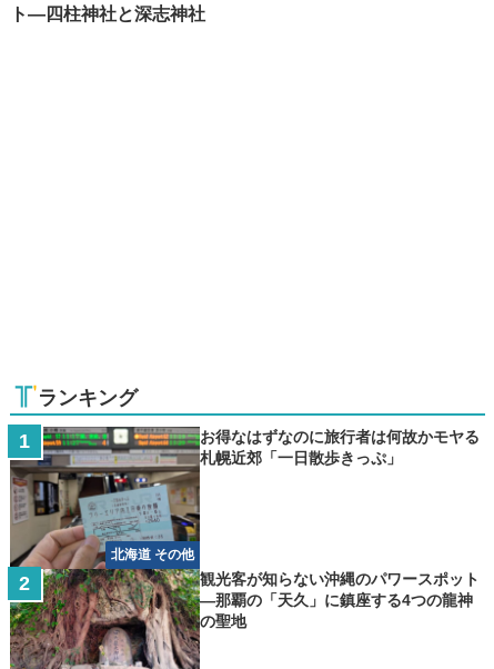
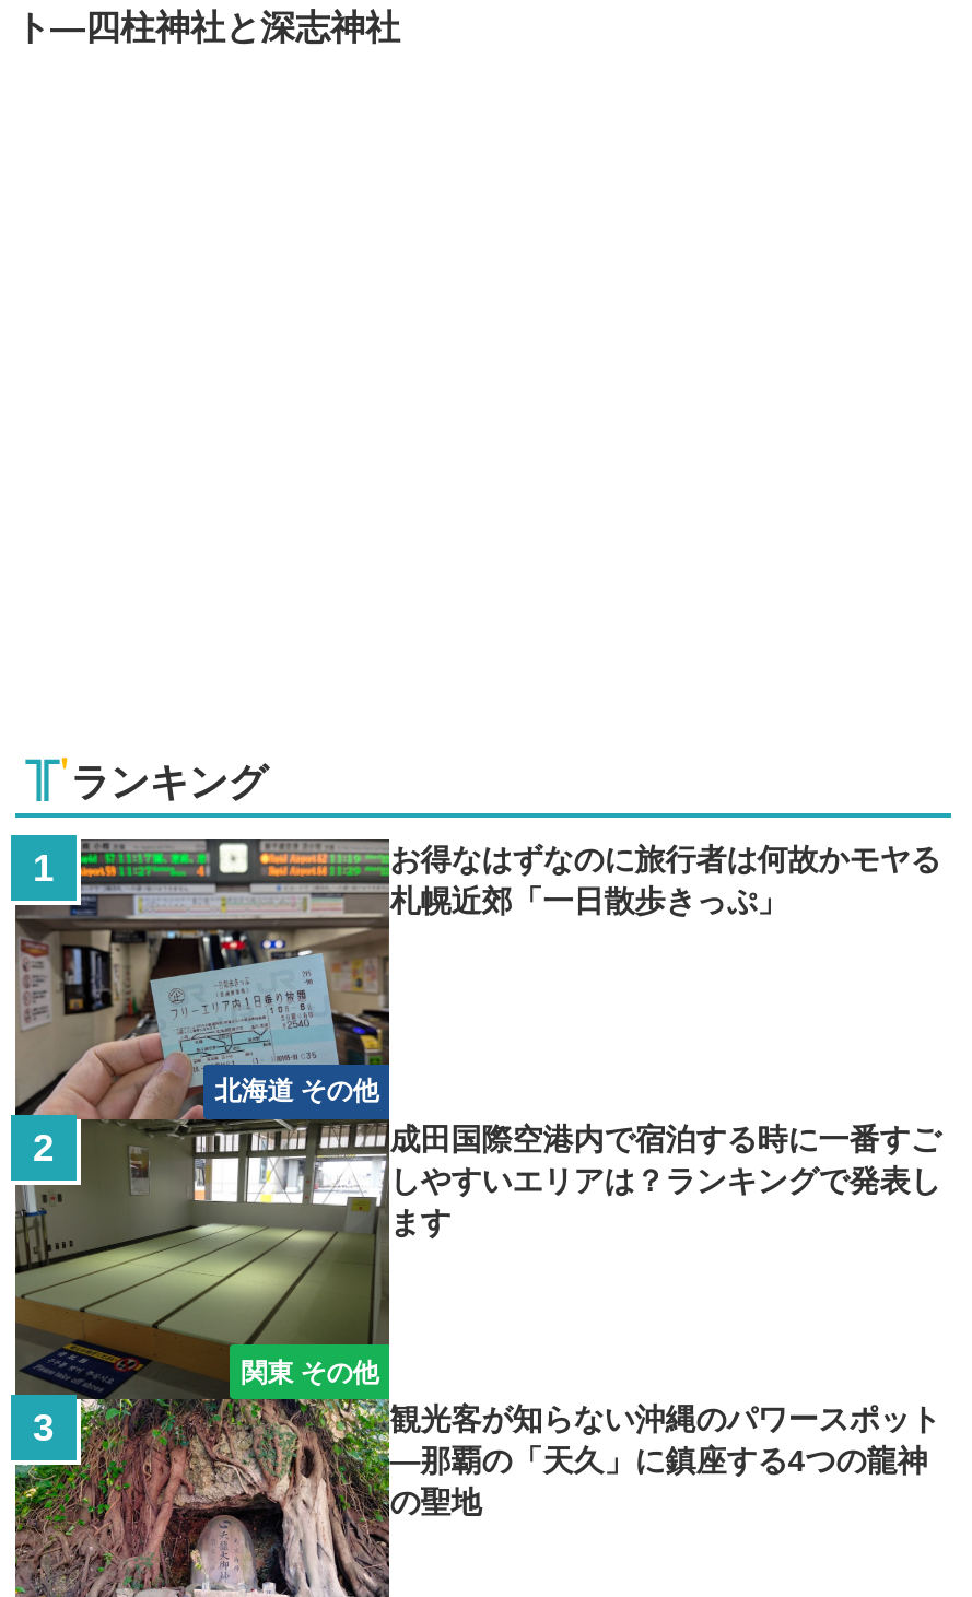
+ [image]
+ 関東 その他

+ 成田国際空港内で宿泊する時に一番すご
+ しやすいエリアは？ランキングで発表し
+ ます
